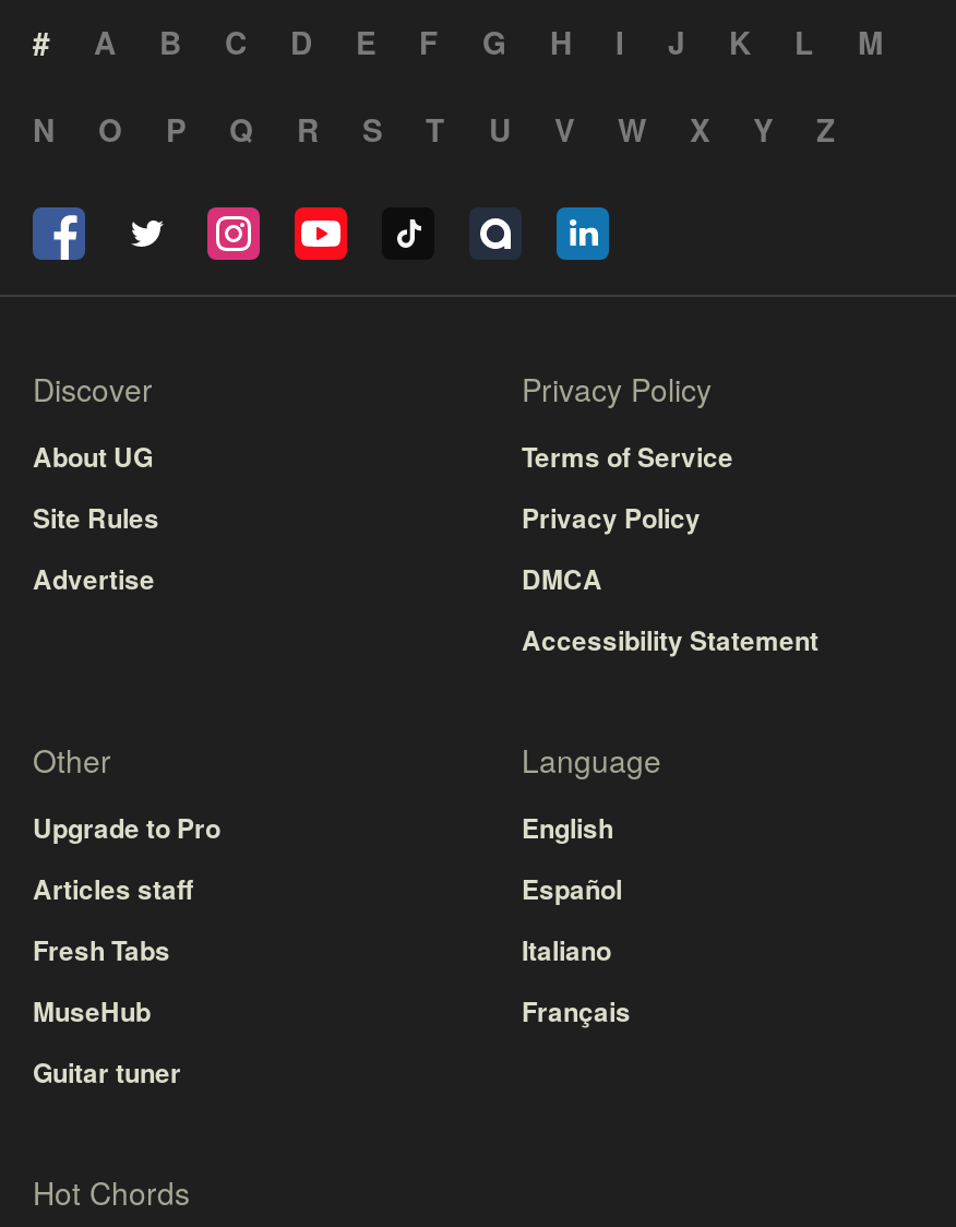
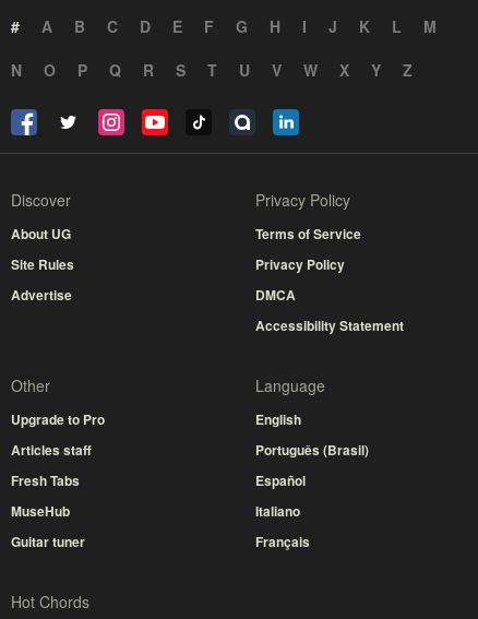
moved down: Español | Italiano | Français

+ Português (Brasil)
